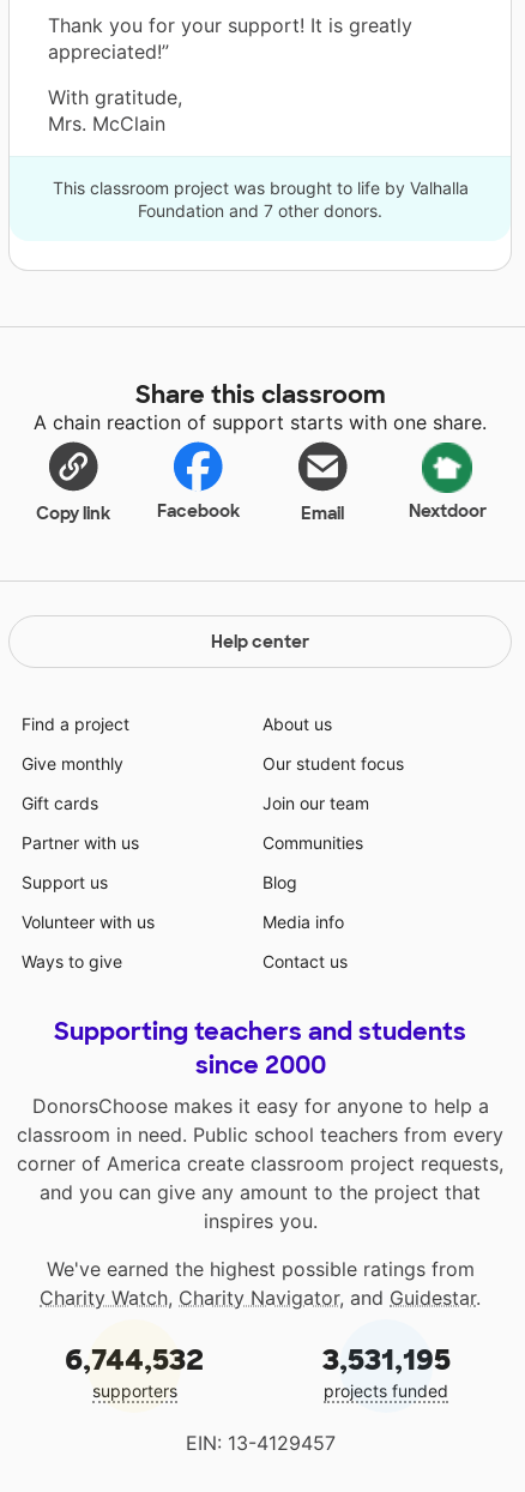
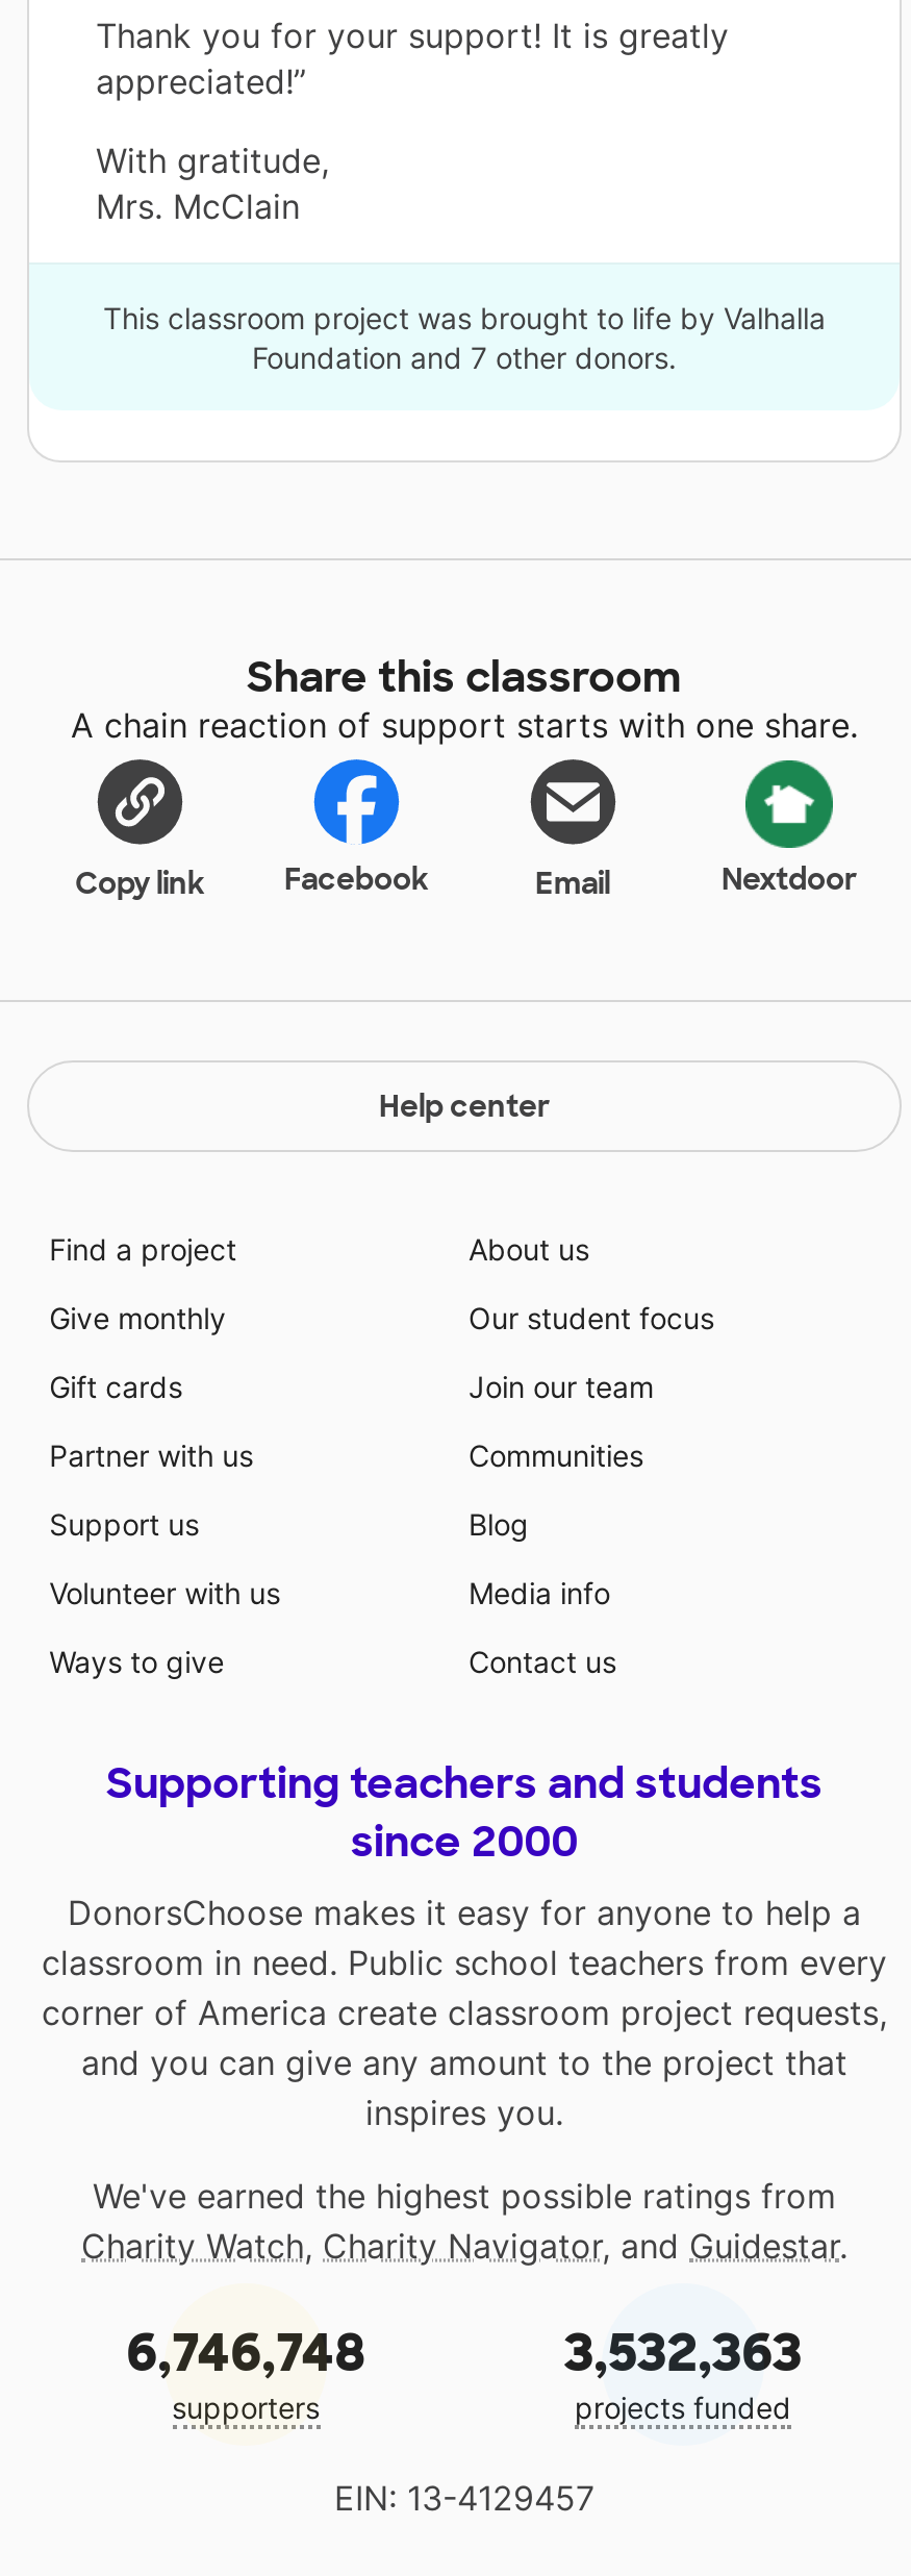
- 6,744,532
+ 6,746,748

- 3,531,195
+ 3,532,363
